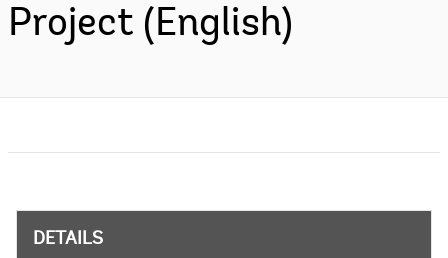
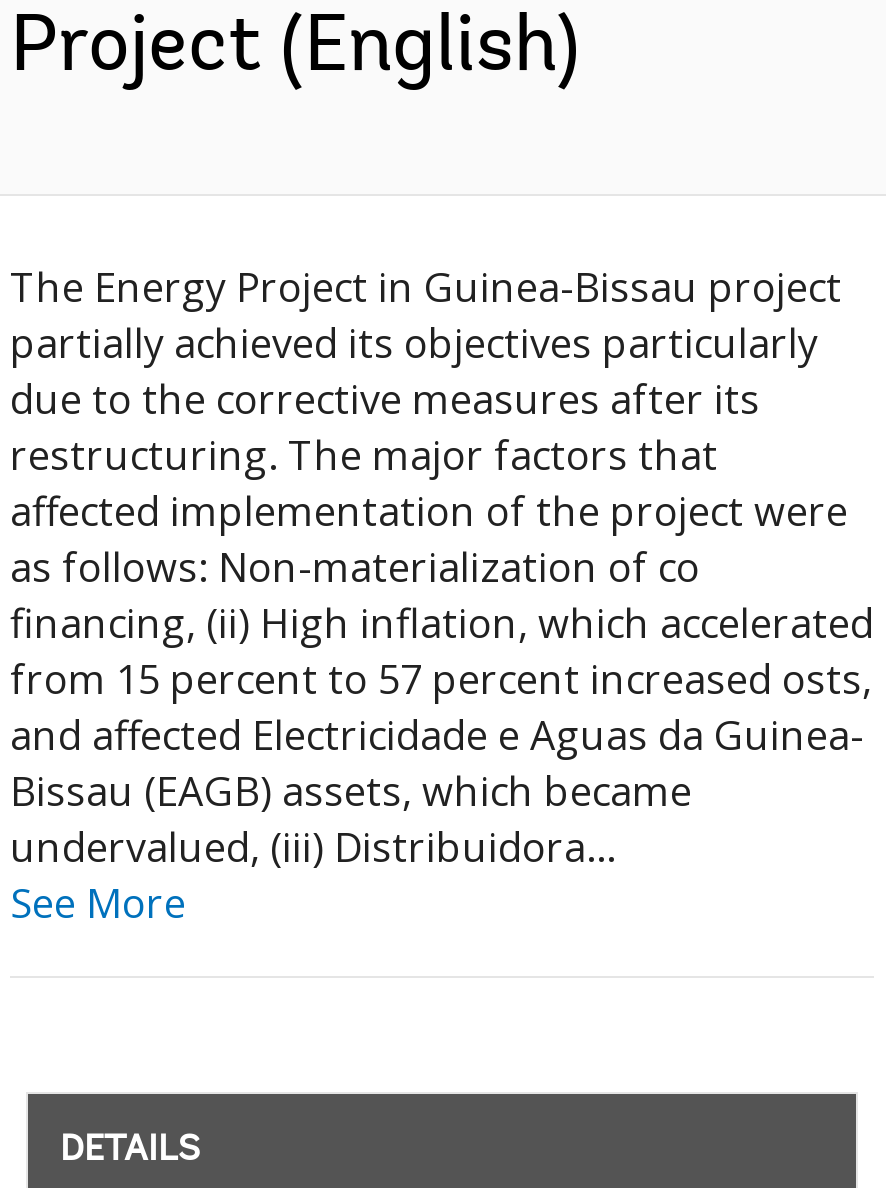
+ The Energy Project in Guinea-Bissau project
+ partially achieved its objectives particularly
+ due to the corrective measures after its
+ restructuring. The major factors that
+ affected implementation of the project were
+ as follows: Non-materialization of co
+ financing, (ii) High inflation, which accelerated
+ from 15 percent to 57 percent increased osts,
+ and affected Electricidade e Aguas da Guinea-
+ Bissau (EAGB) assets, which became
+ undervalued, (iii) Distribuidora...
+ See More
